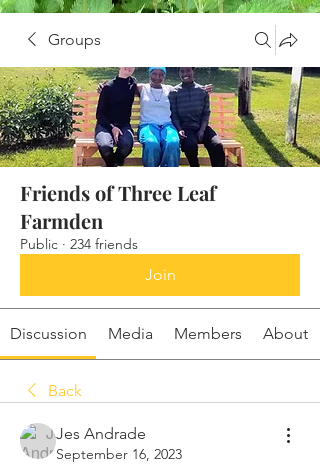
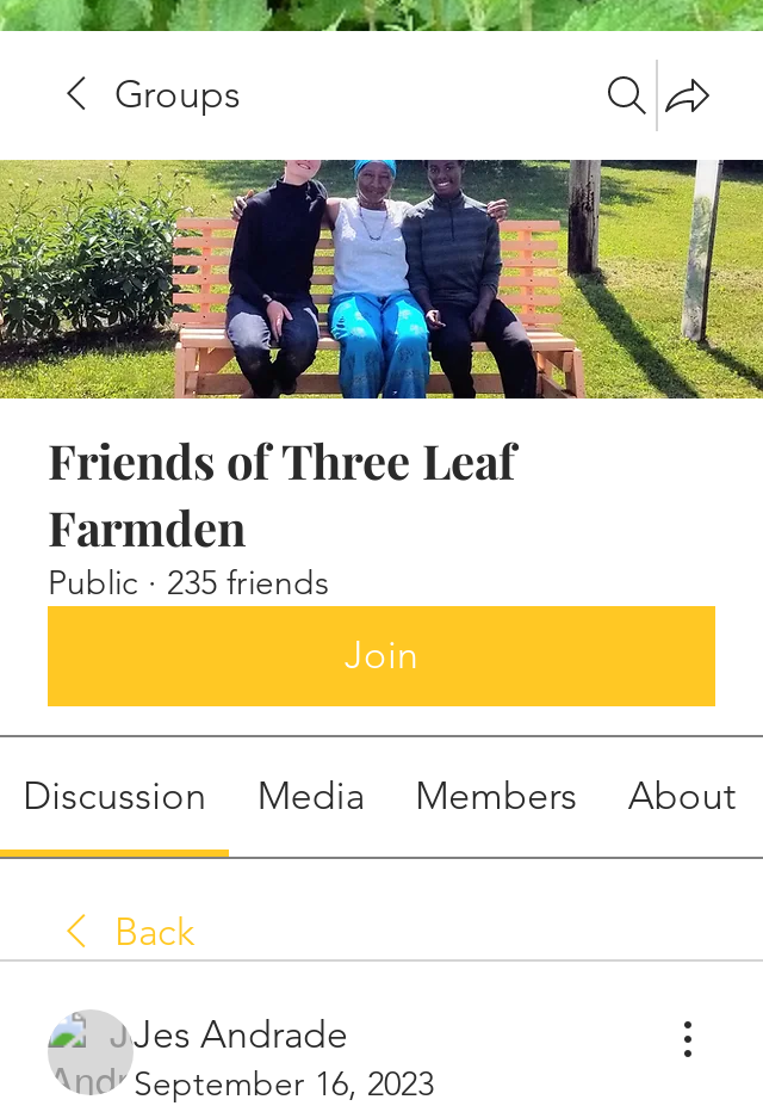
- Public · 234 friends
+ Public · 235 friends
